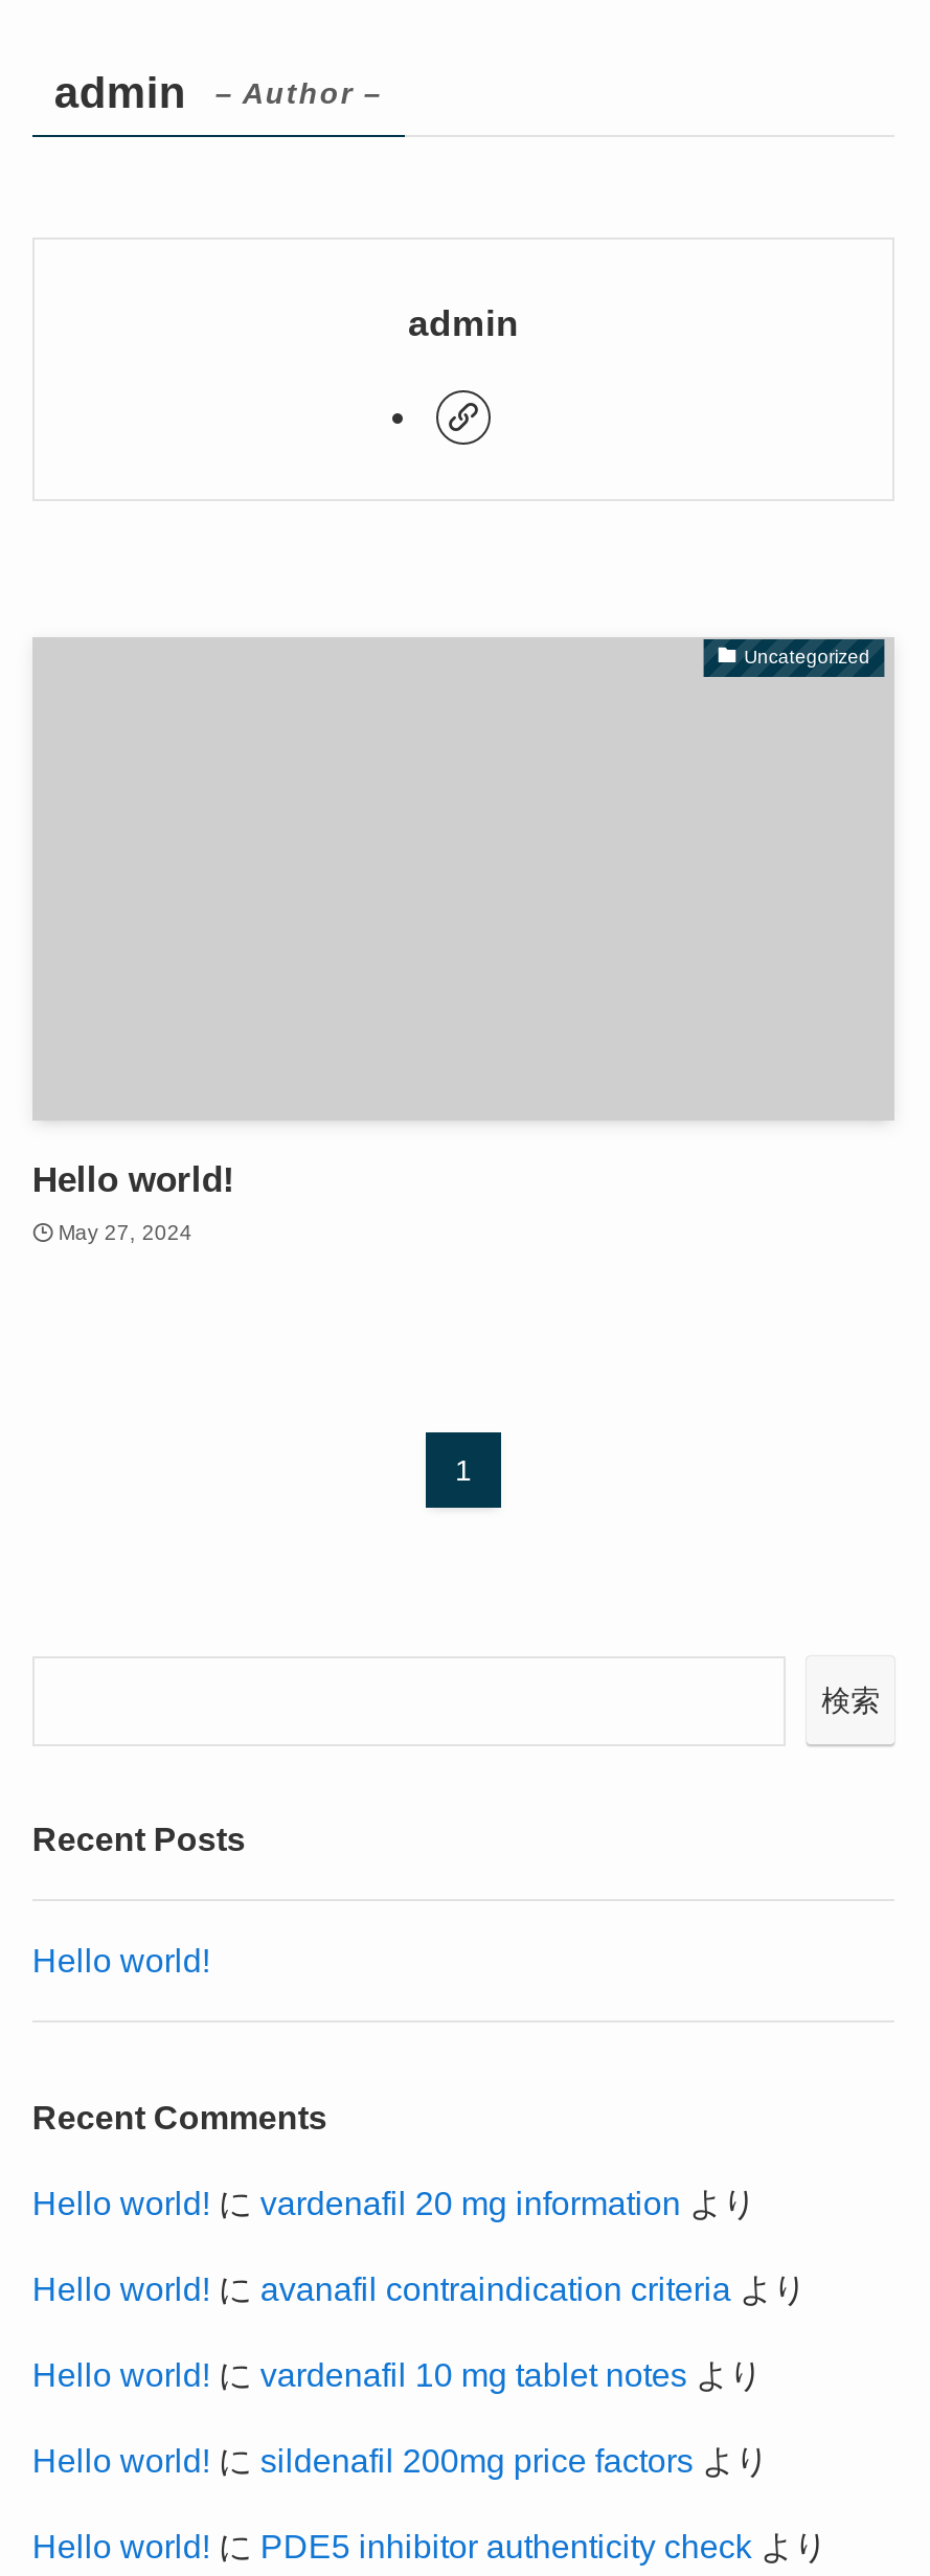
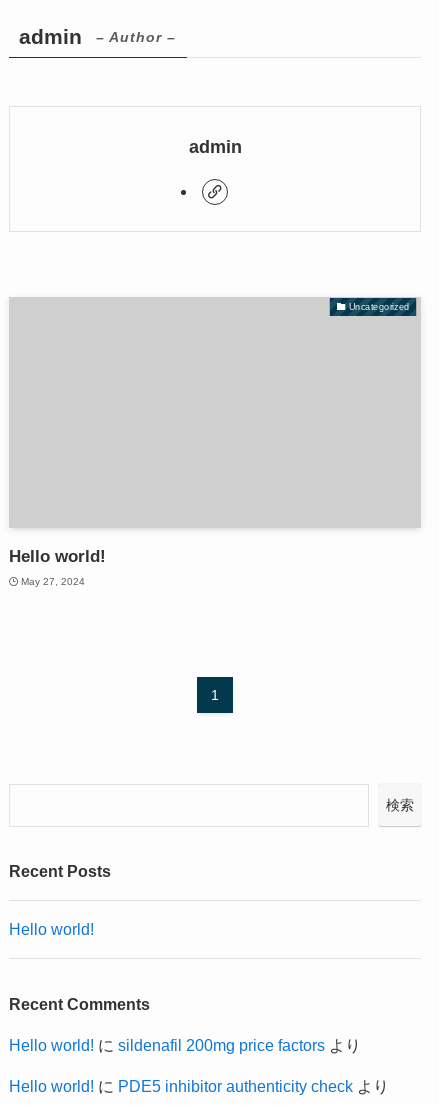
- Hello world!にvardenafil 20 mg informationより
- Hello world!にavanafil contraindication criteriaより
- Hello world!にvardenafil 10 mg tablet notesより
